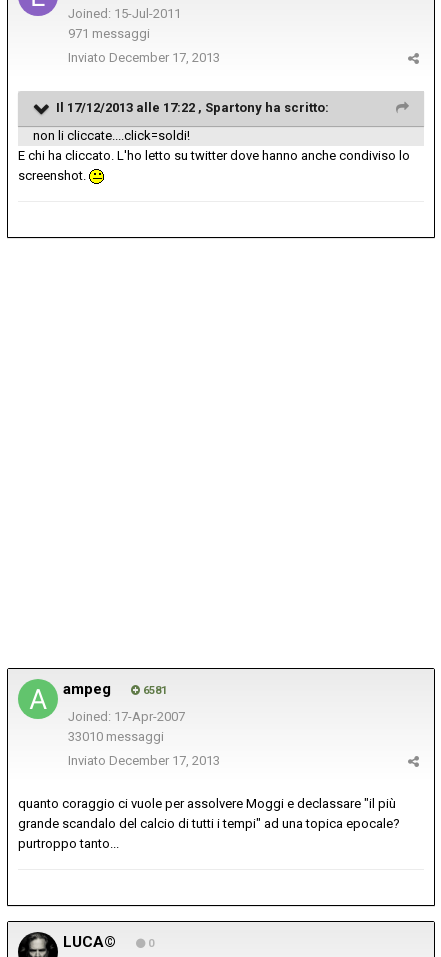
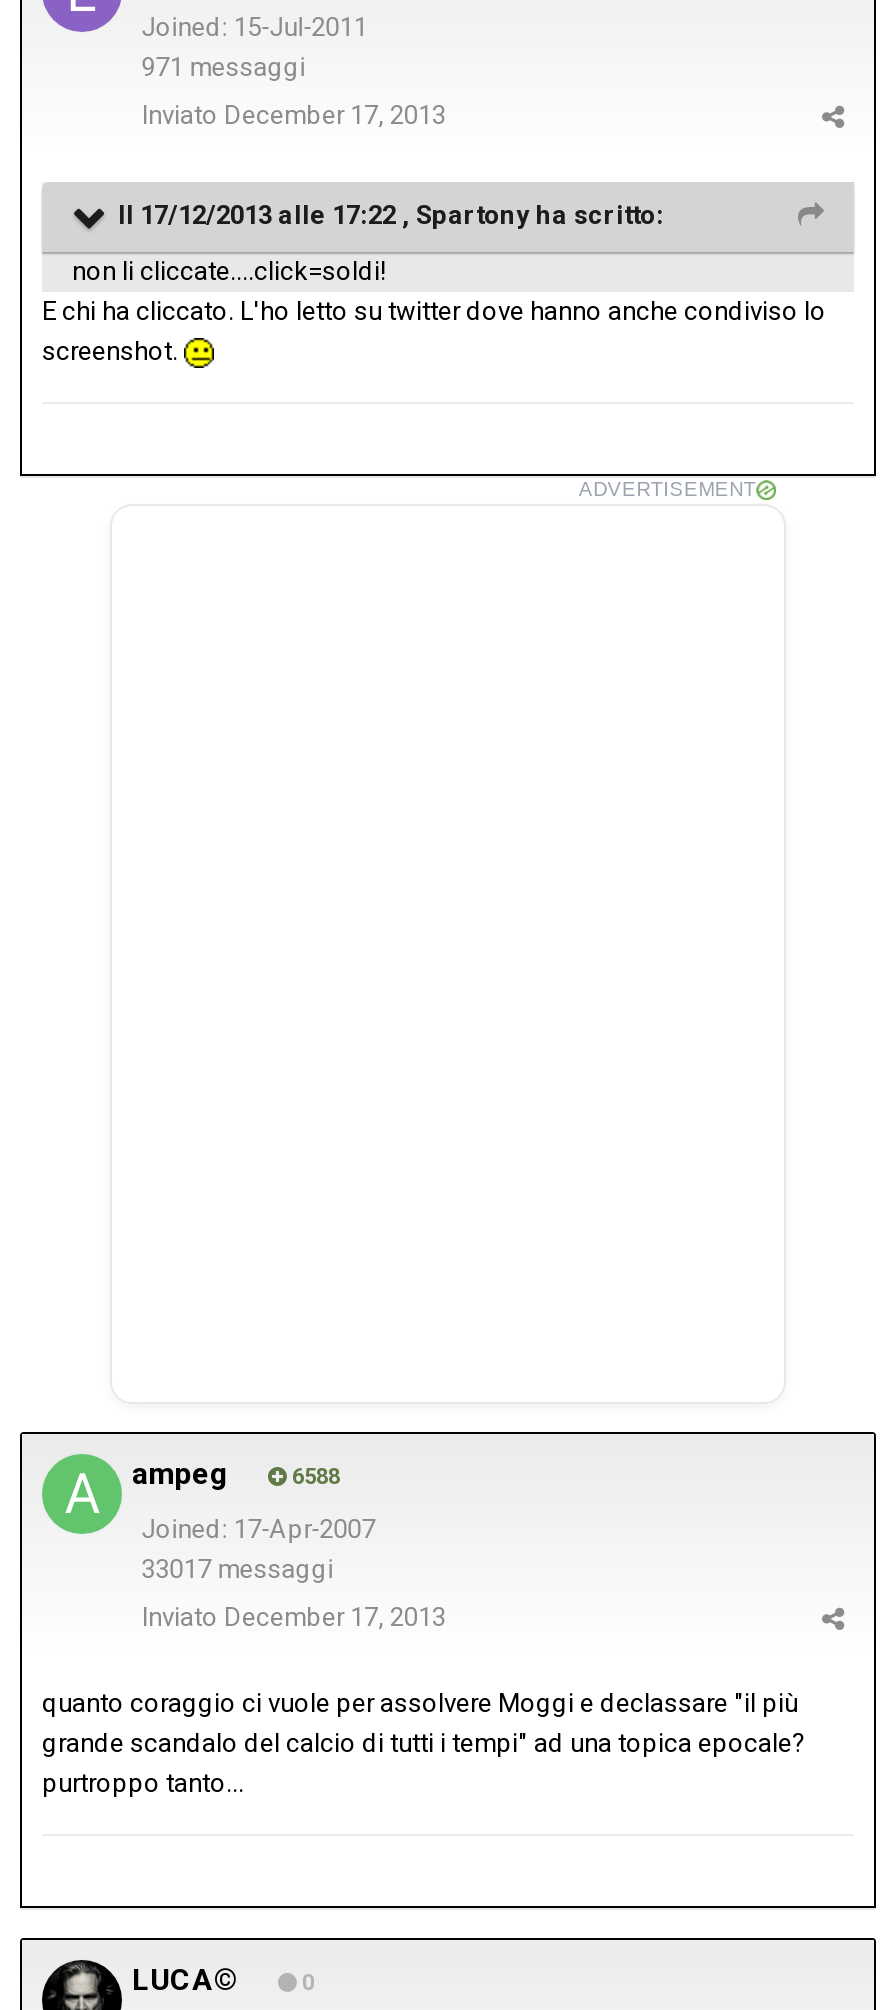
+ ADVERTISEMENT

- 6581
+ 6588

- 33010 messaggi
+ 33017 messaggi
